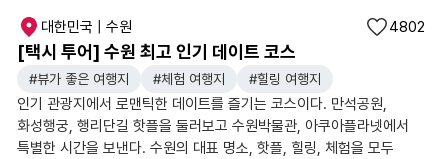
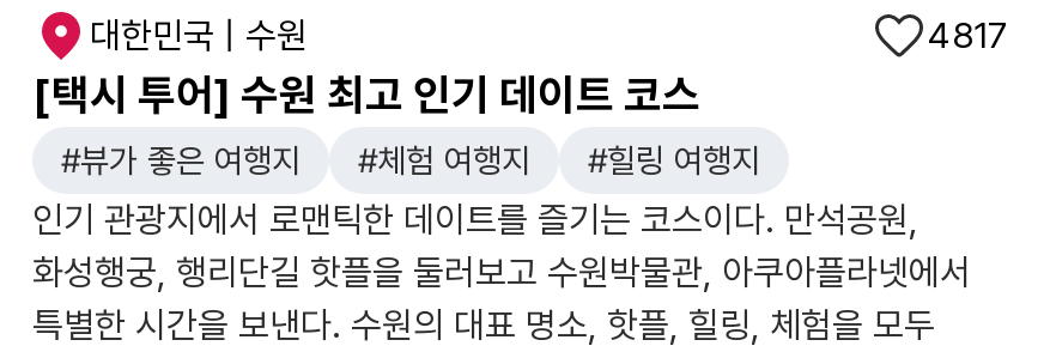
- 4802
+ 4817
